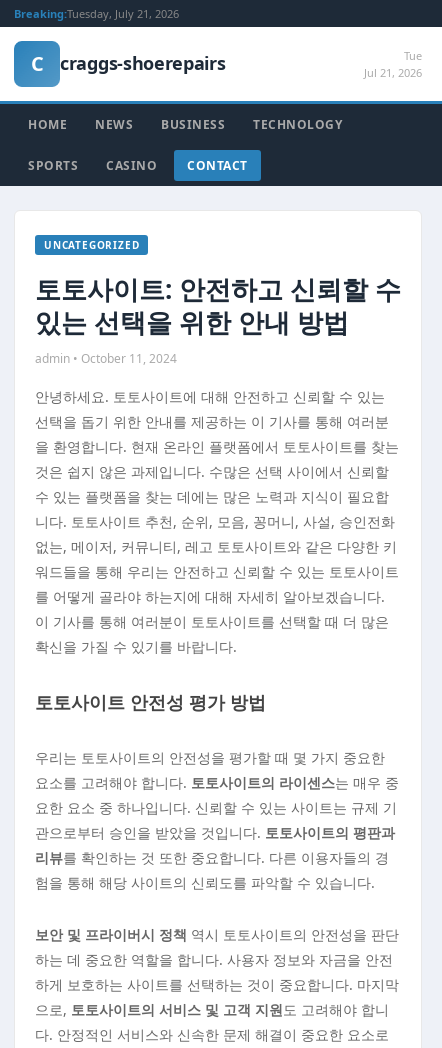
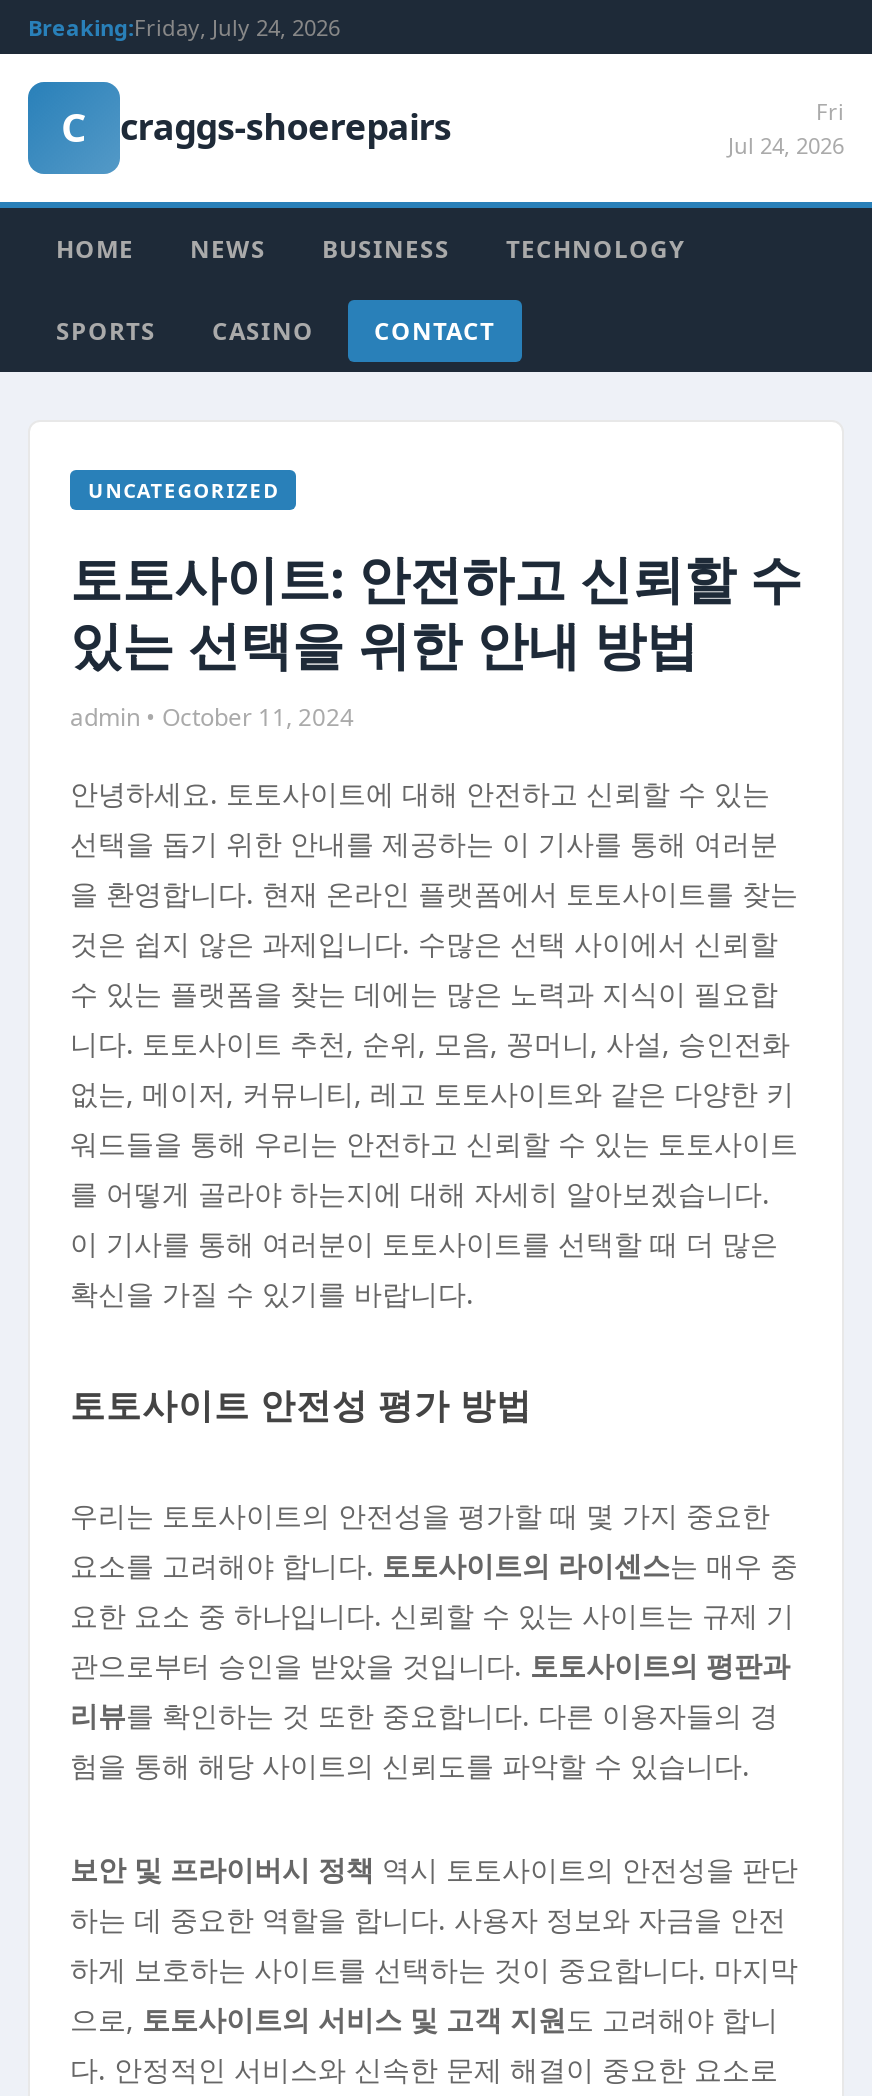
- Breaking:Tuesday, July 21, 2026
+ Breaking:Friday, July 24, 2026

- Tue
- Jul 21, 2026
+ Fri
+ Jul 24, 2026
